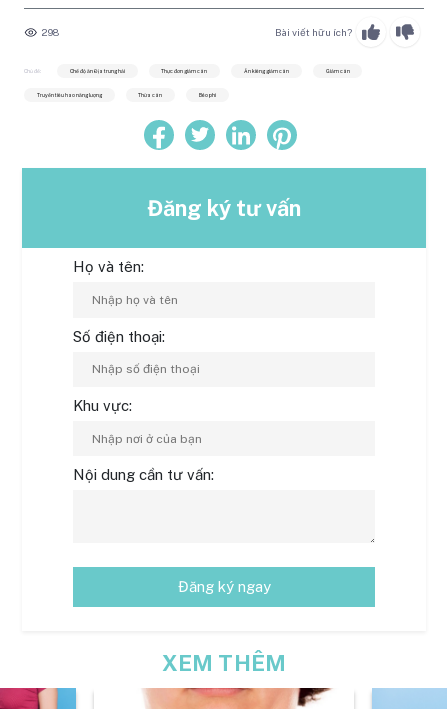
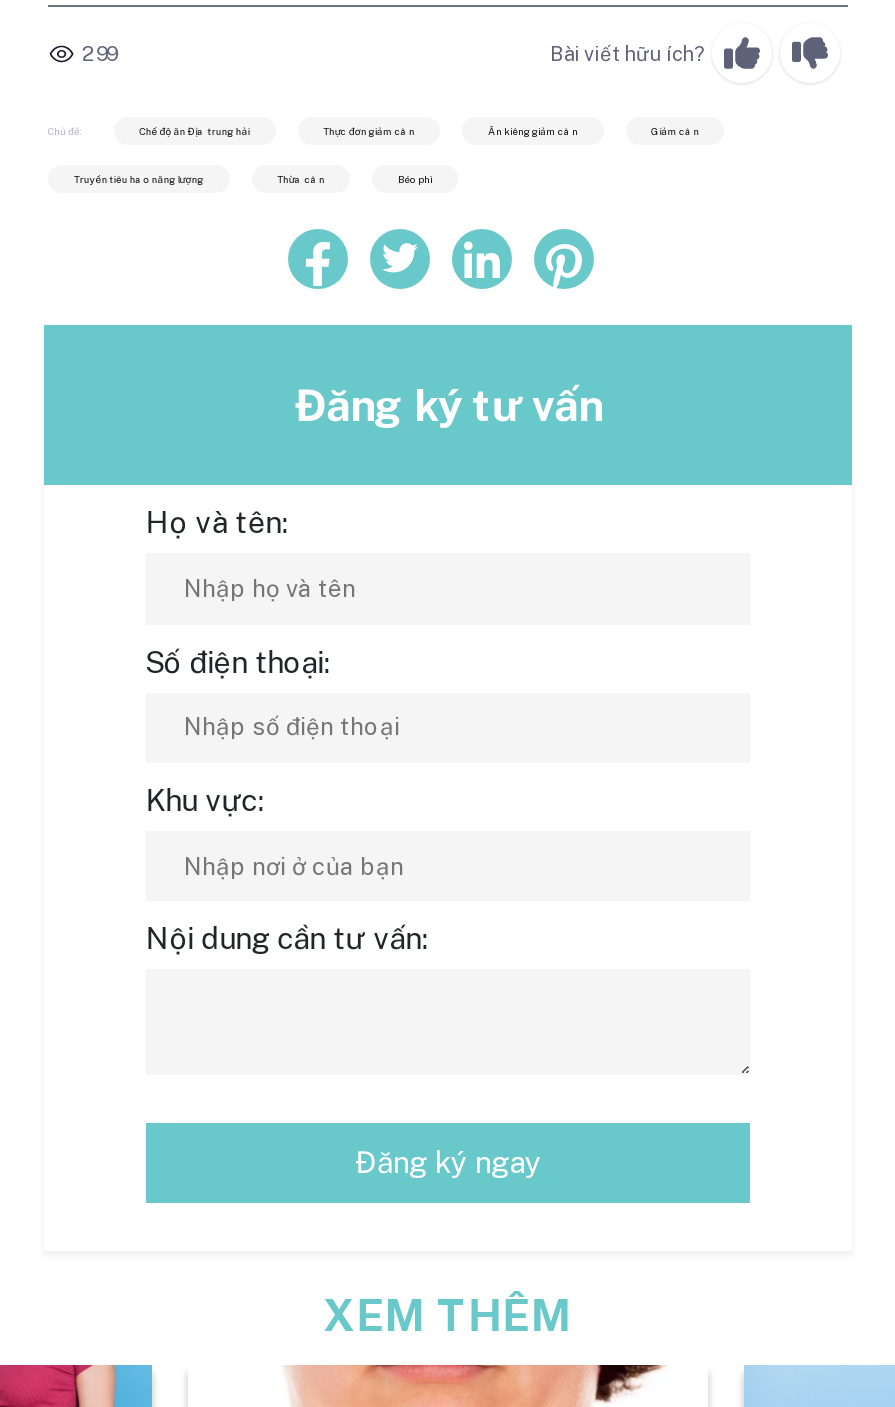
- 298
+ 299
